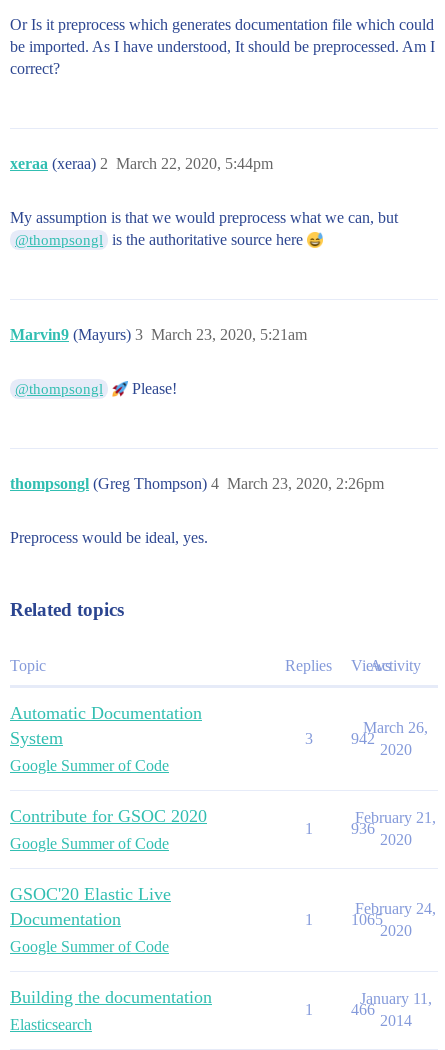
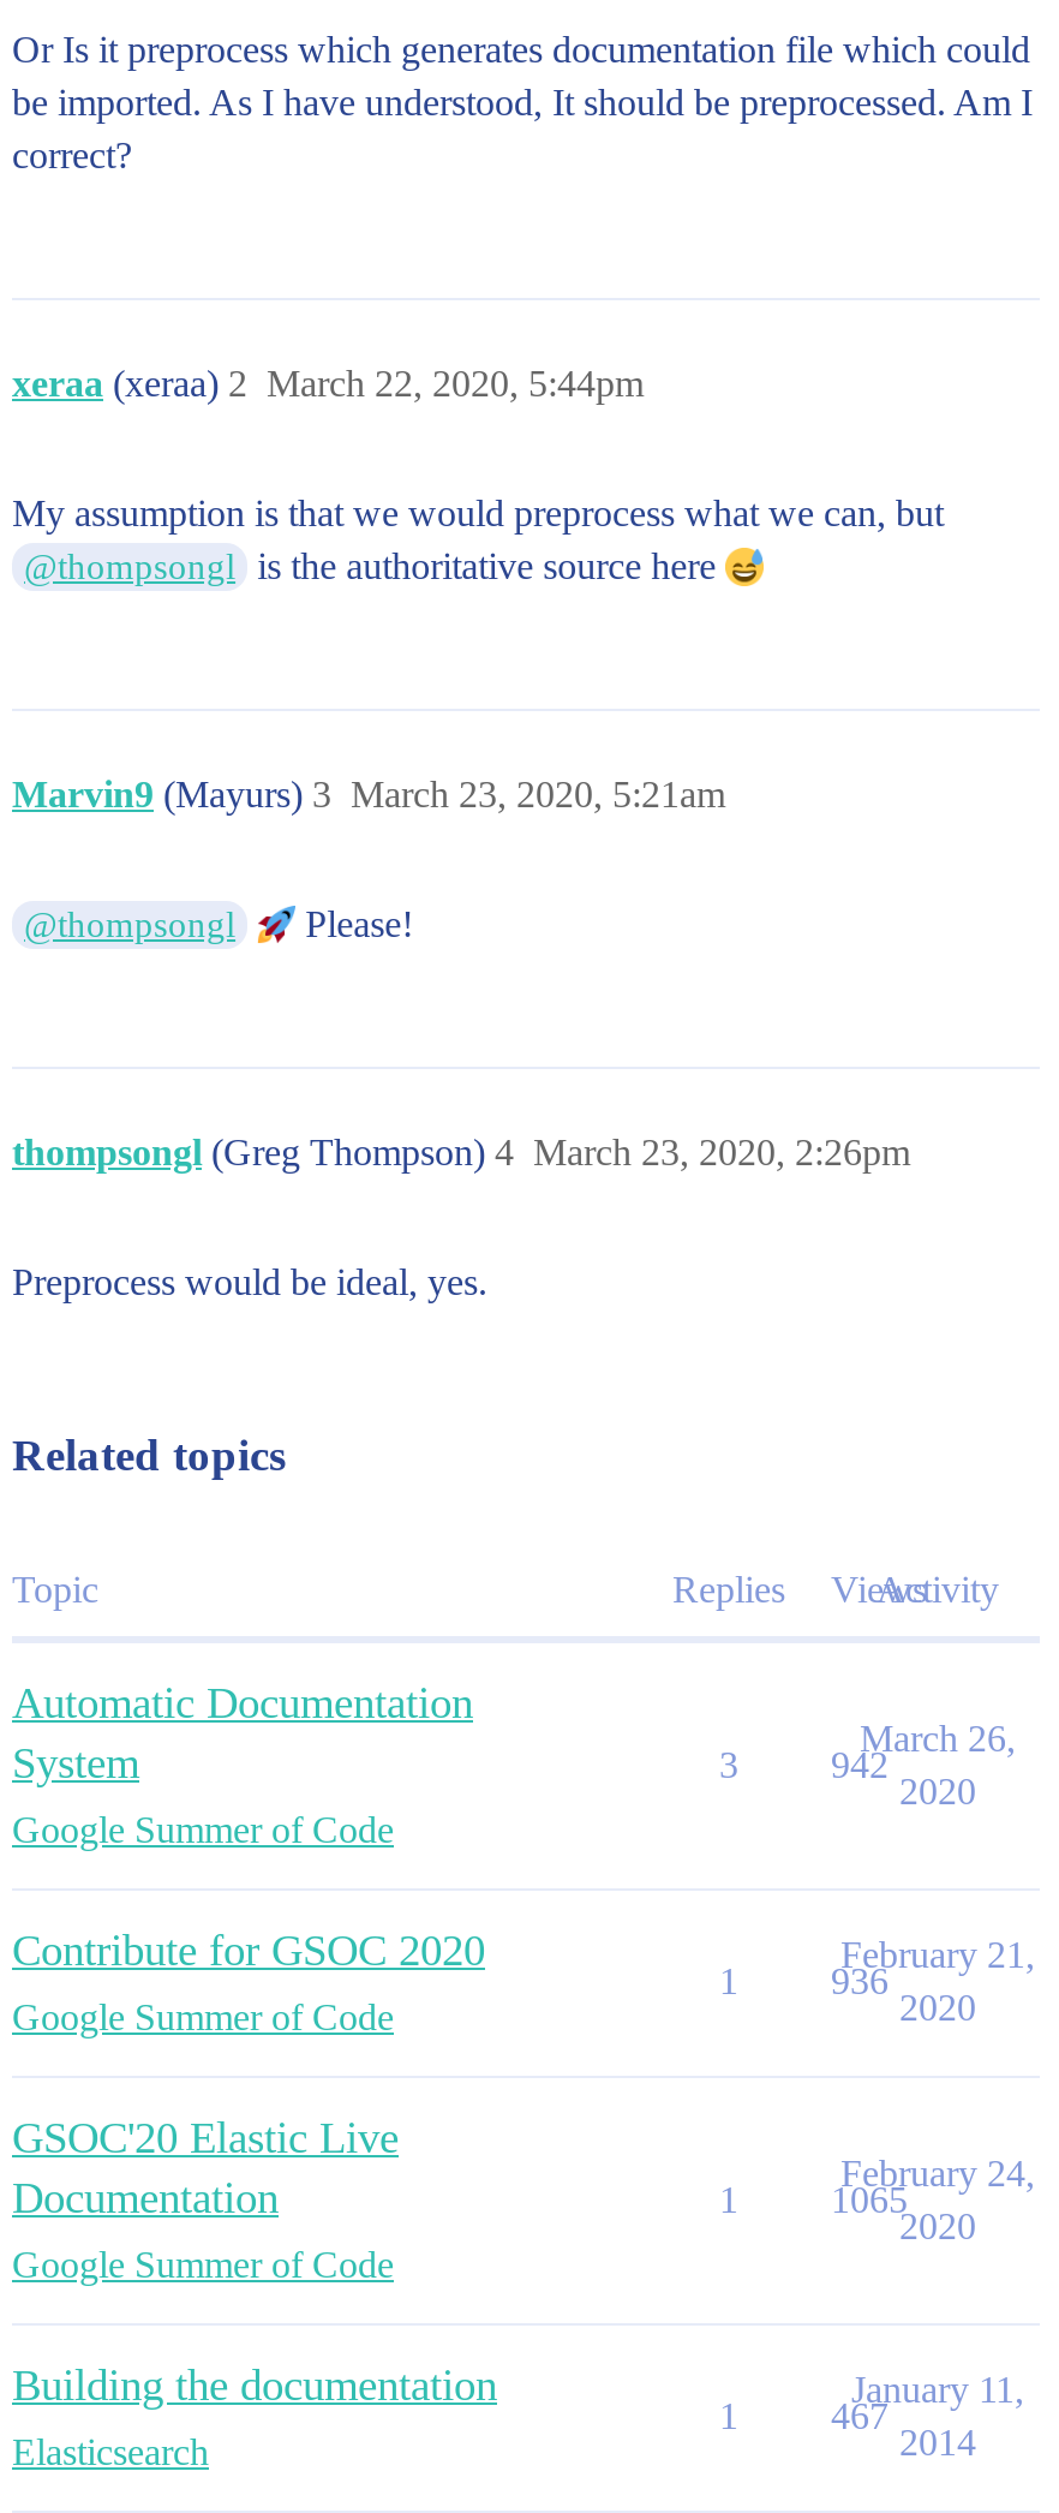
- 466
+ 467
